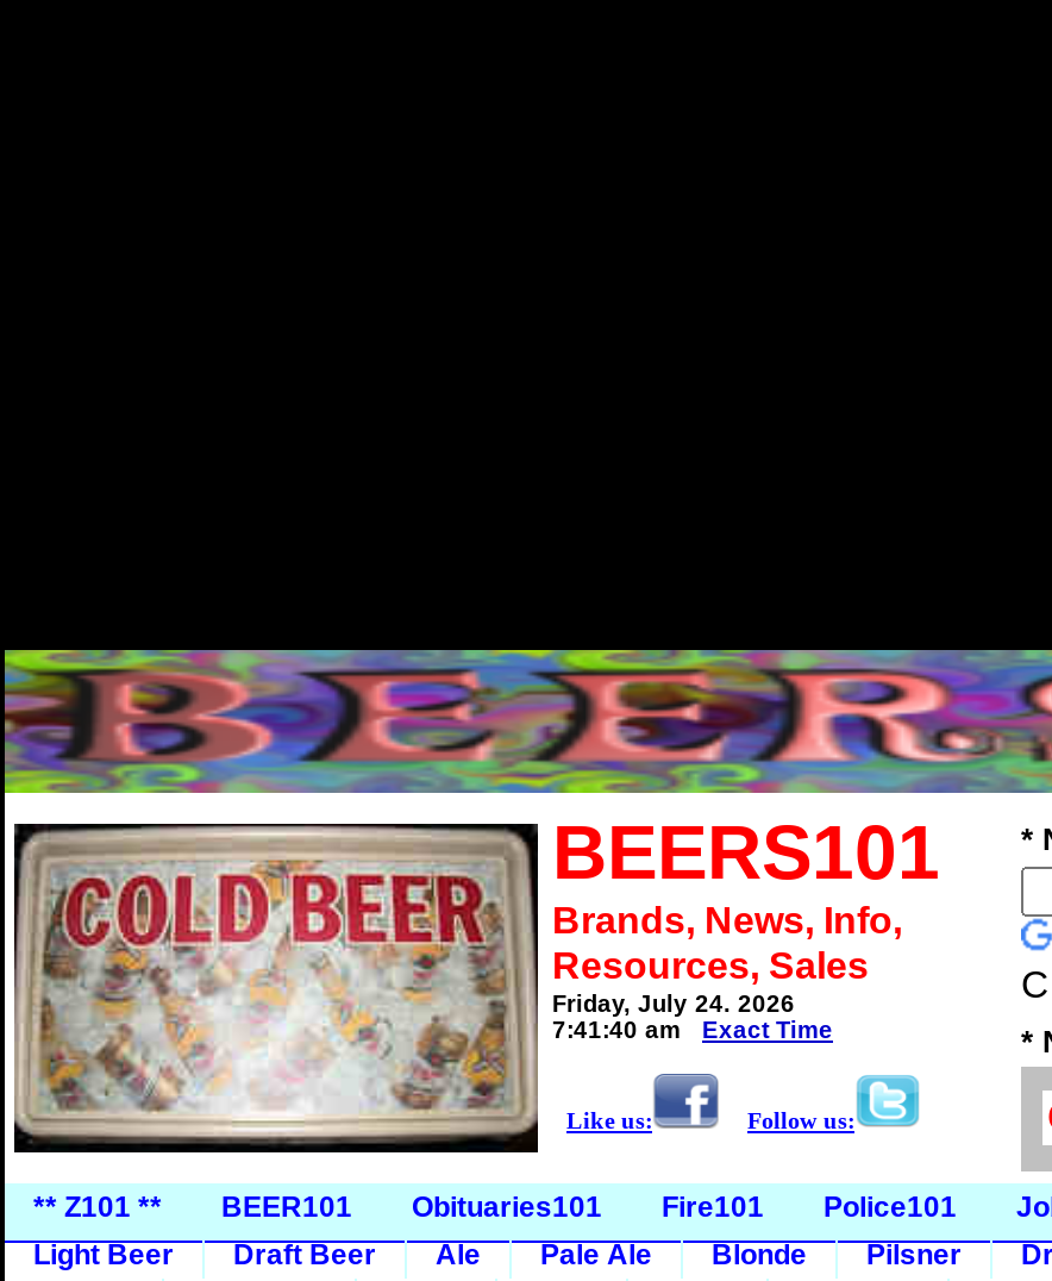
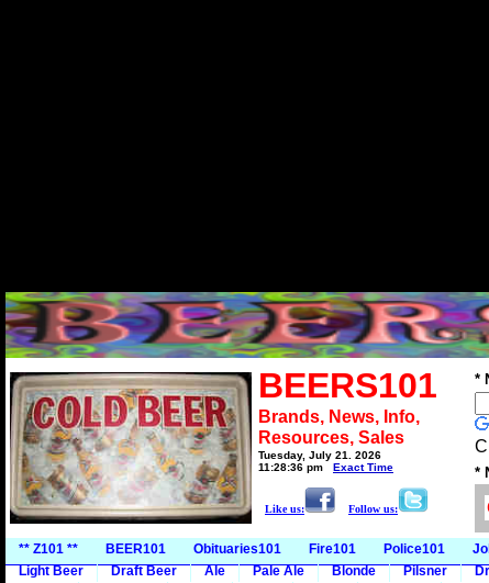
- Friday, July 24, 2026
- 7:41:40 am
+ Tuesday, July 21, 2026
+ 11:28:36 pm
